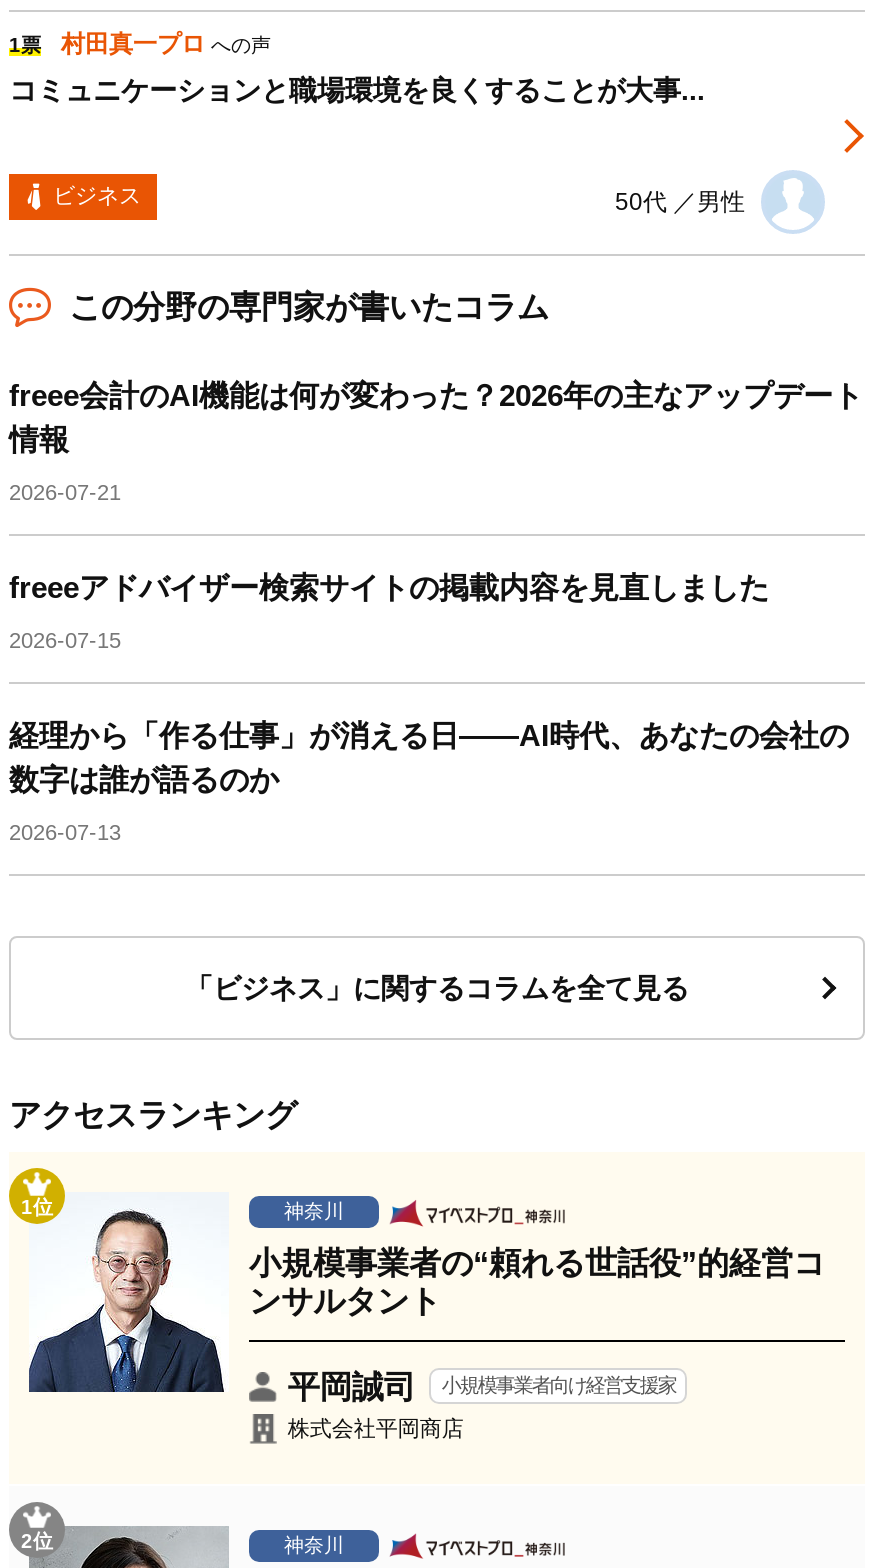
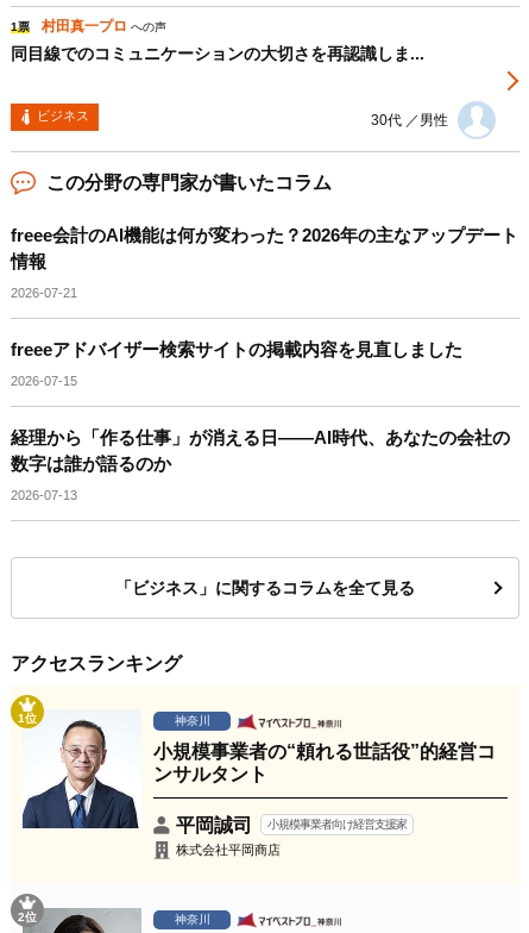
- コミュニケーションと職場環境を良くすることが大事...
+ 同目線でのコミュニケーションの大切さを再認識しま...

- 50代 ／男性
+ 30代 ／男性
